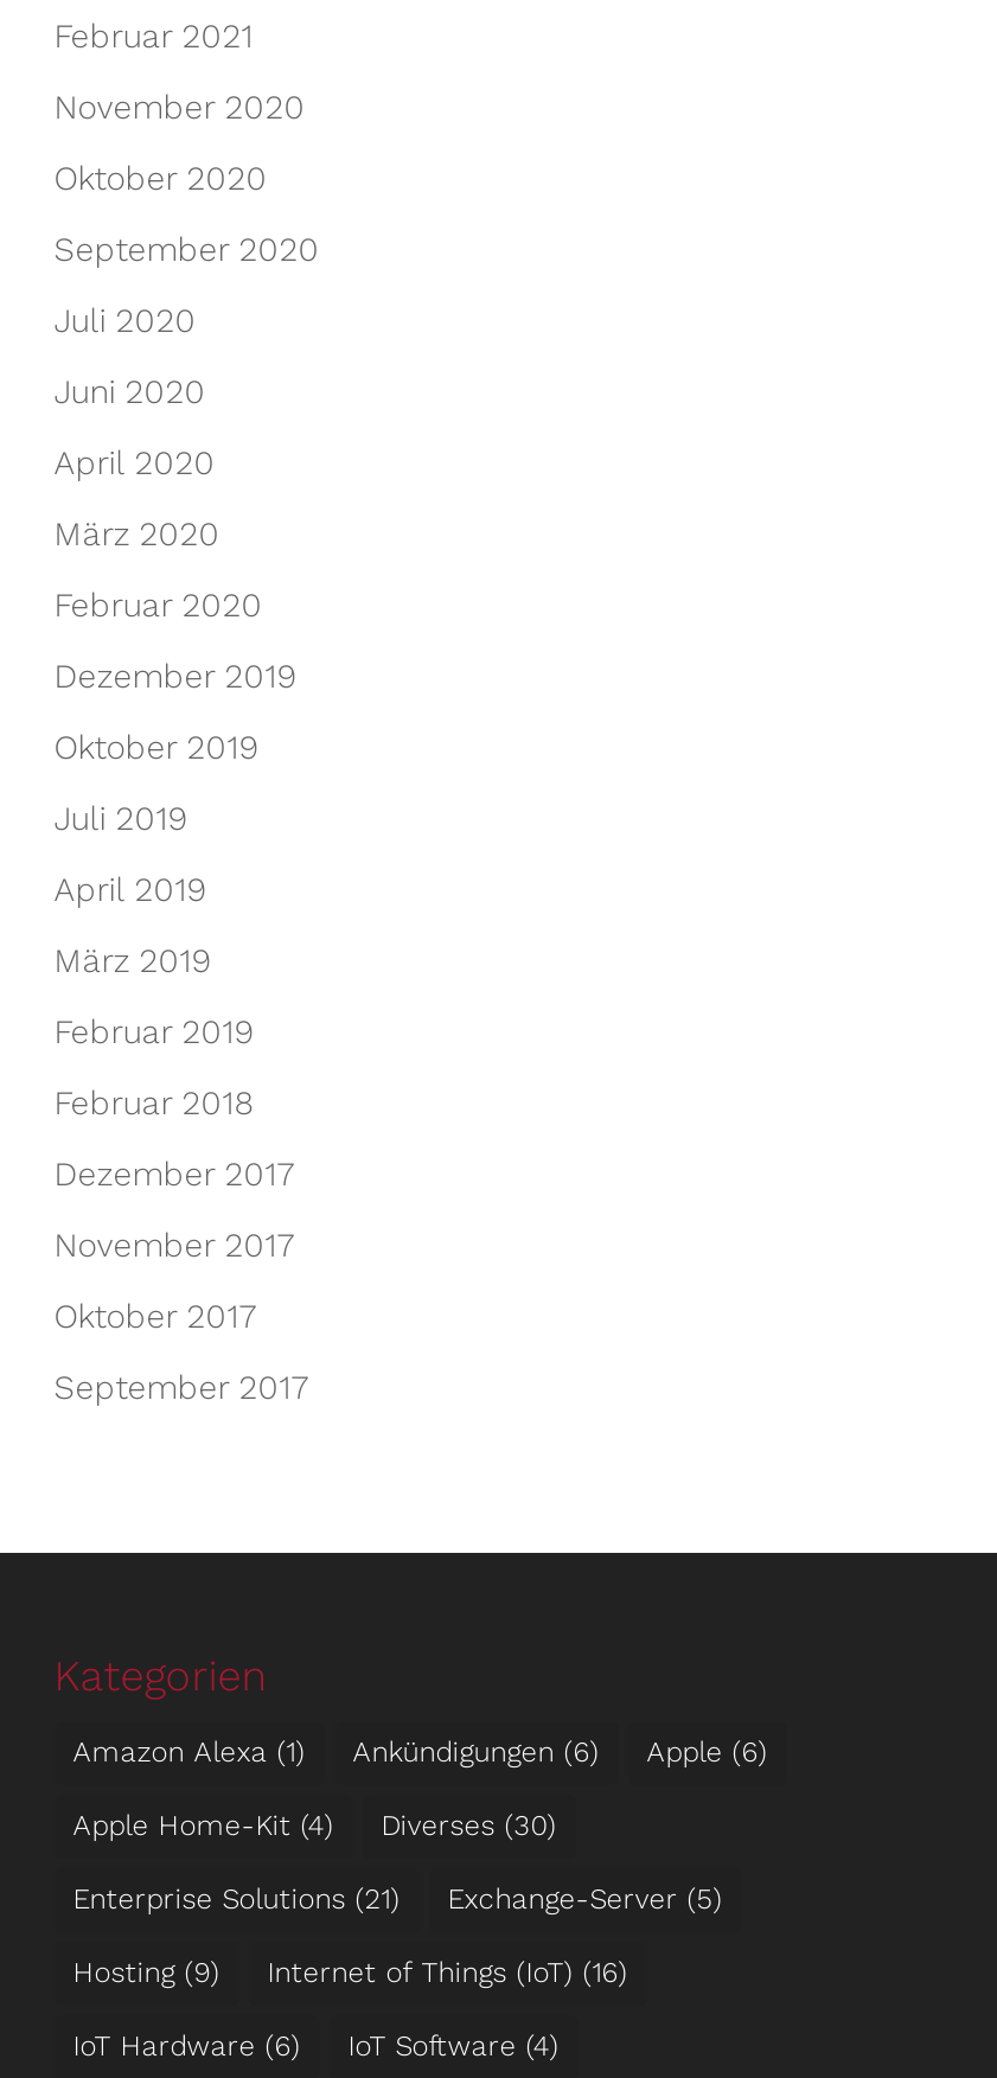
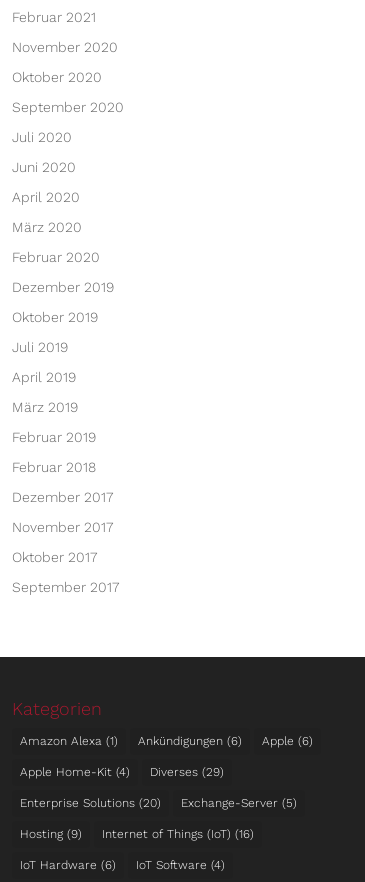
- Apple Home-Kit (4) Diverses (30)
+ Apple Home-Kit (4) Diverses (29)

- Enterprise Solutions (21)
+ Enterprise Solutions (20)
